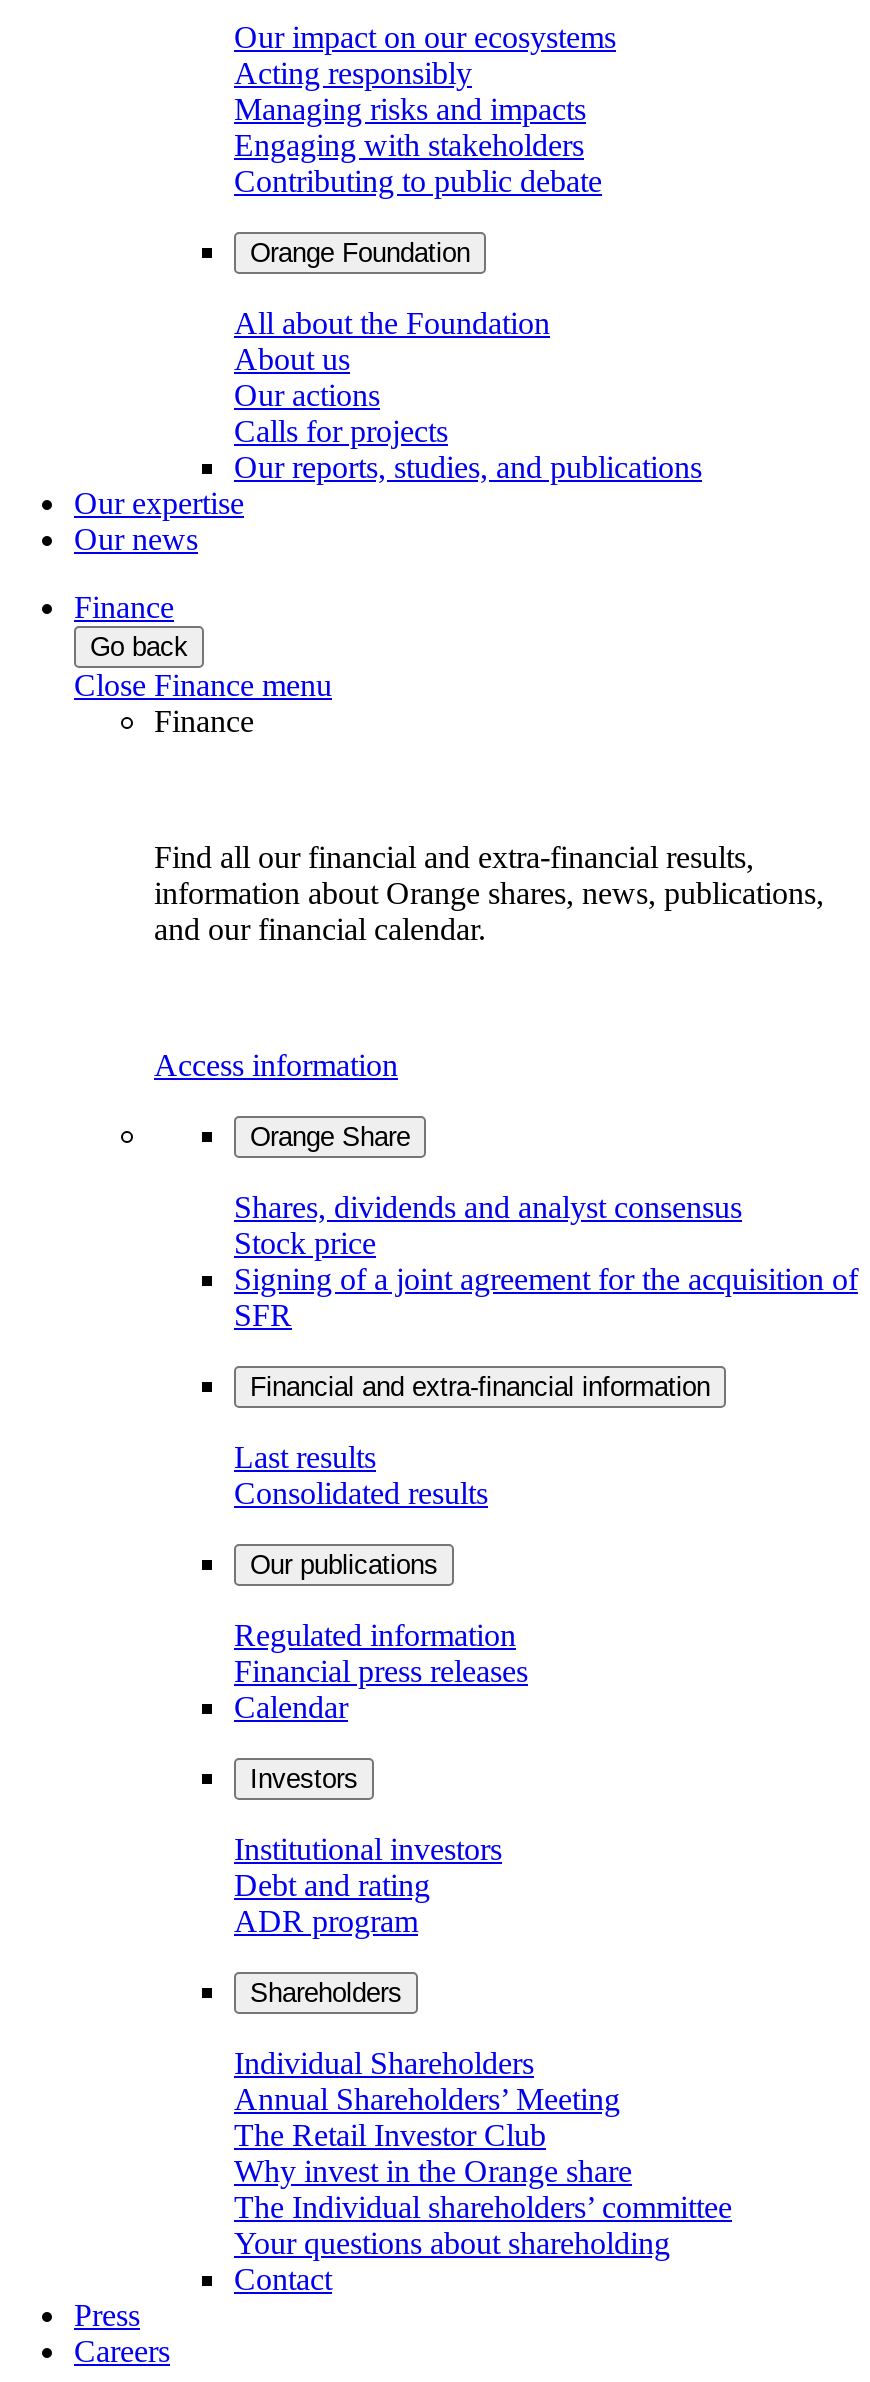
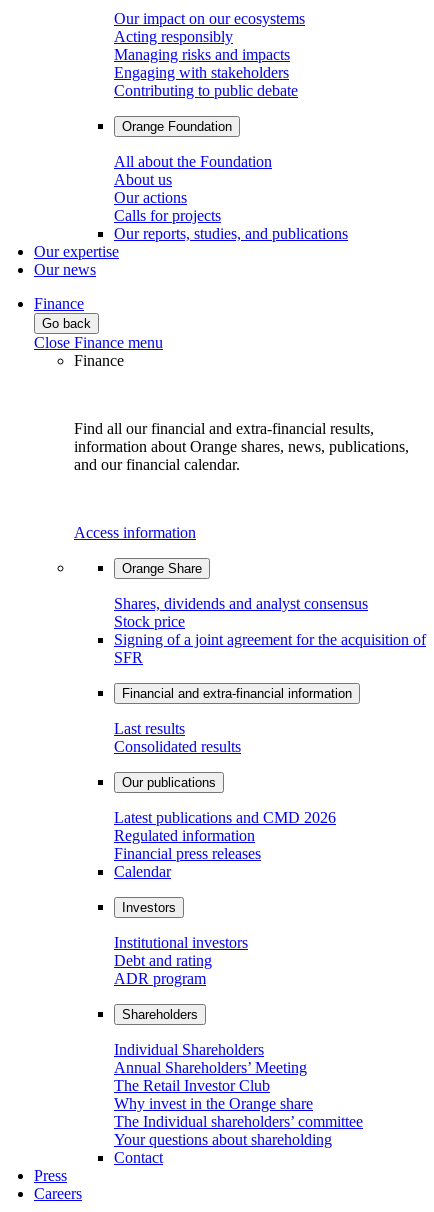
+ Latest publications and CMD 2026
